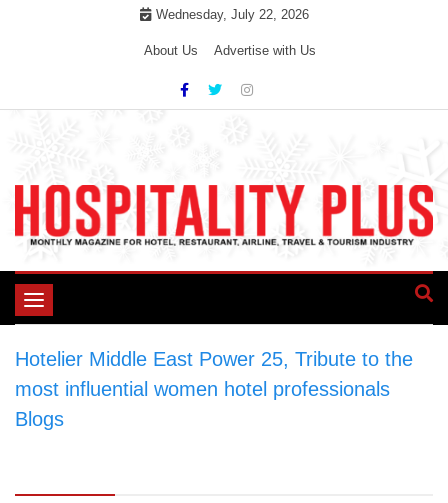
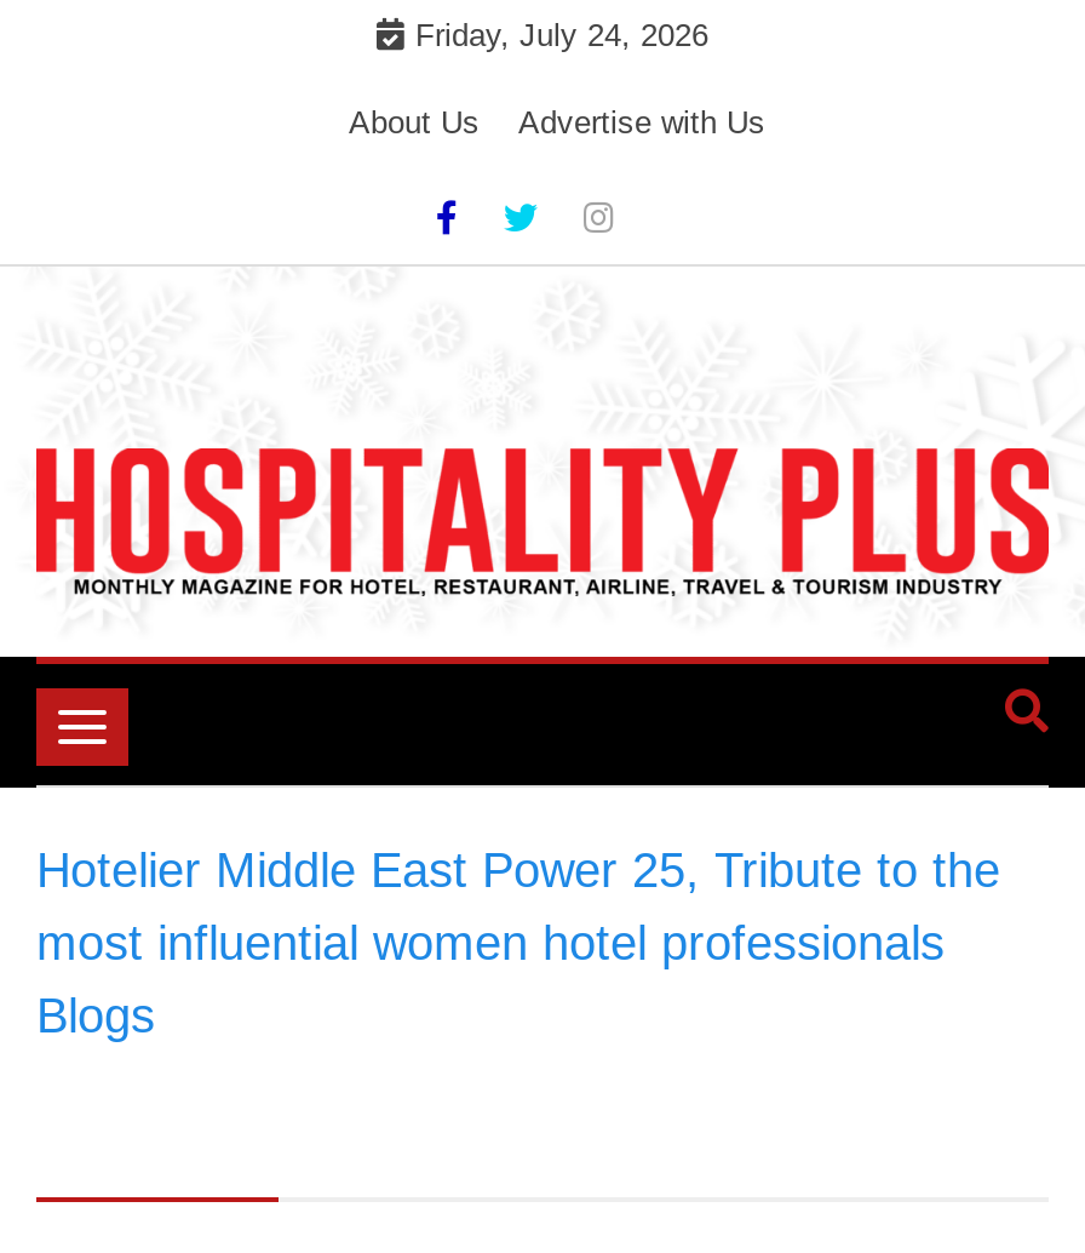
- Wednesday, July 22, 2026
+ Friday, July 24, 2026
